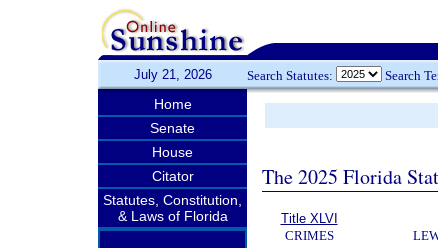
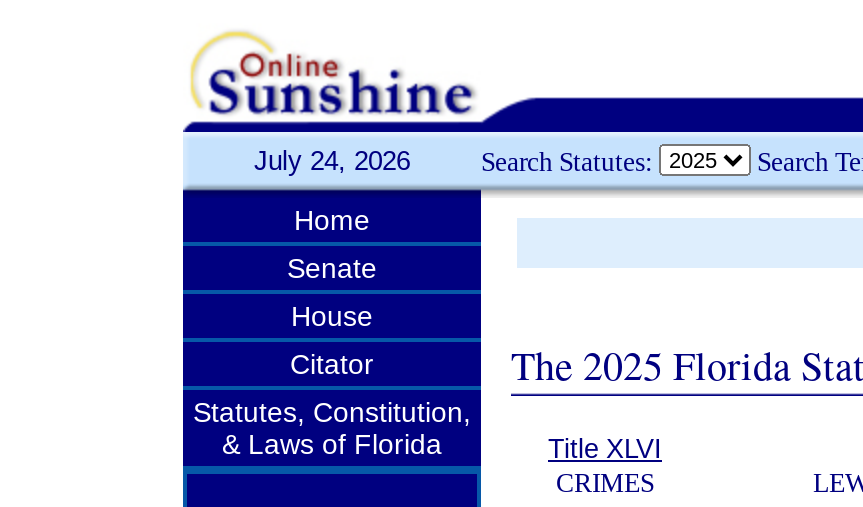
- July 21, 2026
+ July 24, 2026
